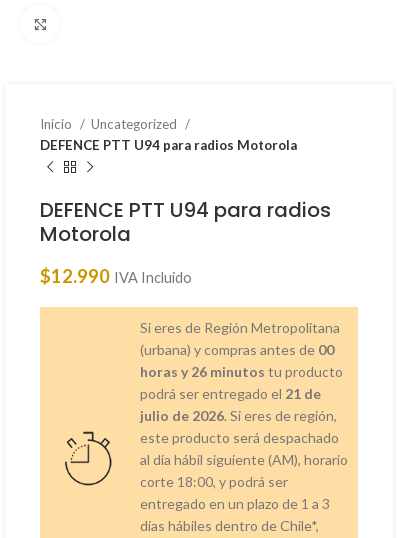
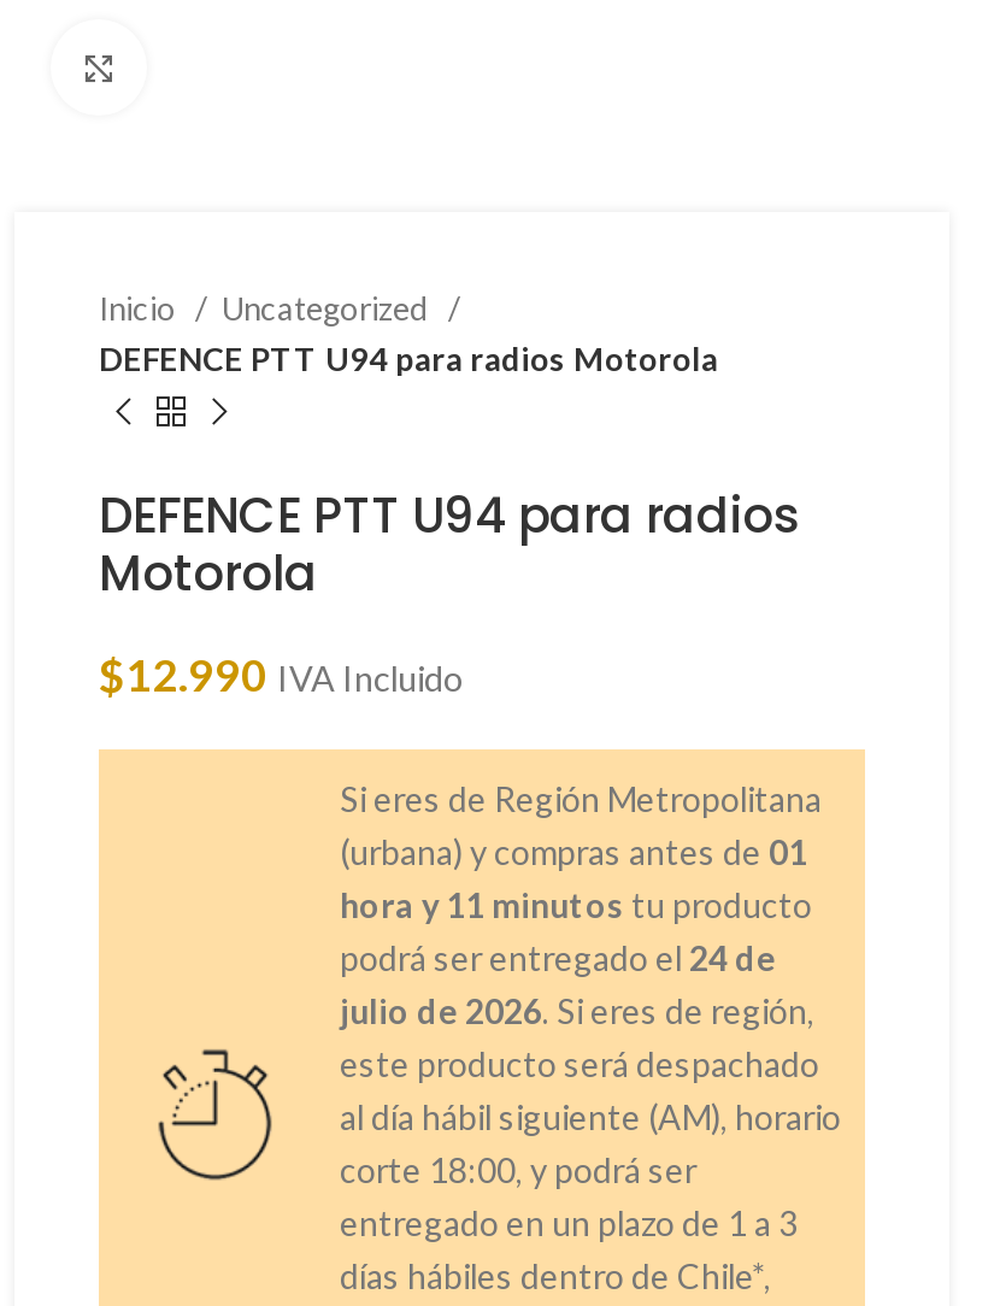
- (urbana) y compras antes de 00
+ (urbana) y compras antes de 01

- horas y 26 minutos tu producto
+ hora y 11 minutos tu producto

- podrá ser entregado el 21 de
+ podrá ser entregado el 24 de
